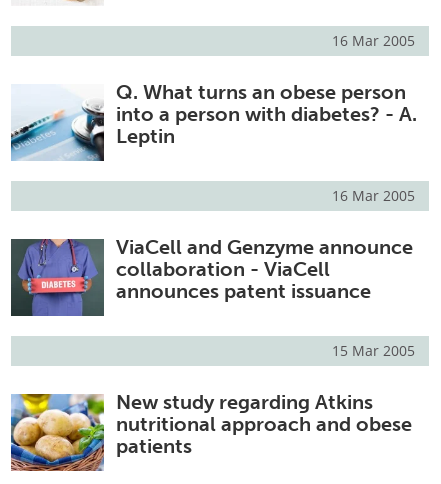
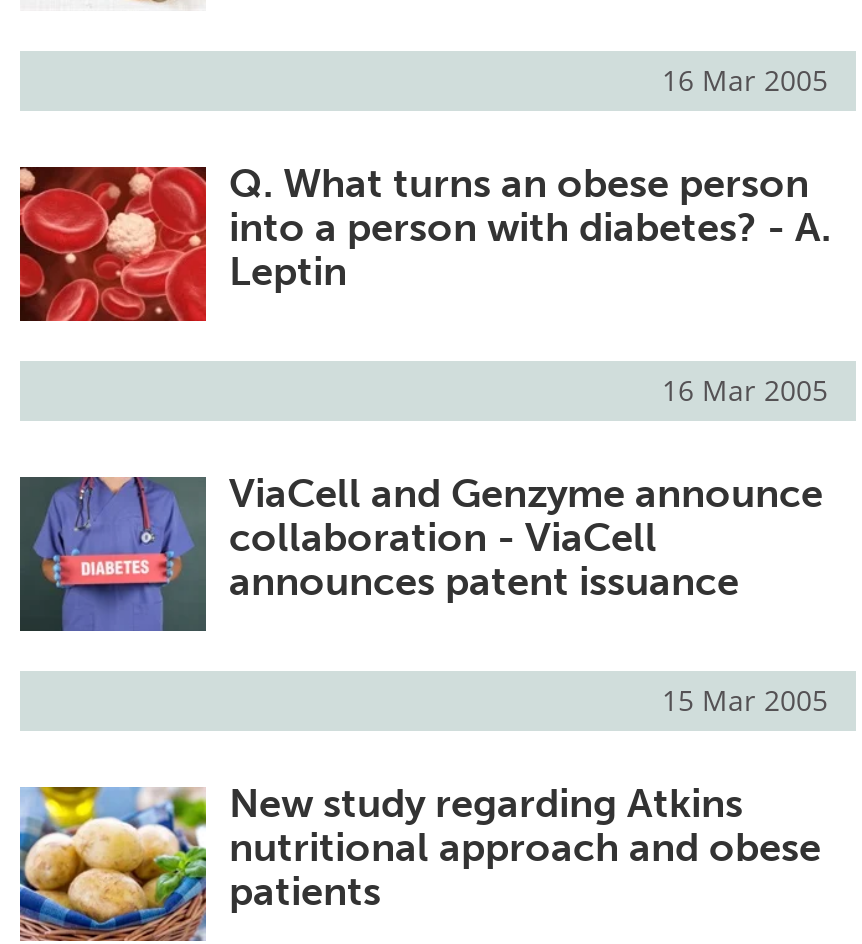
- [image]
+ [image]
